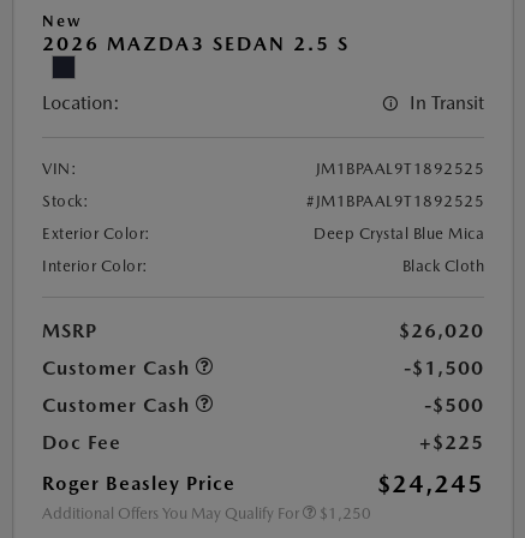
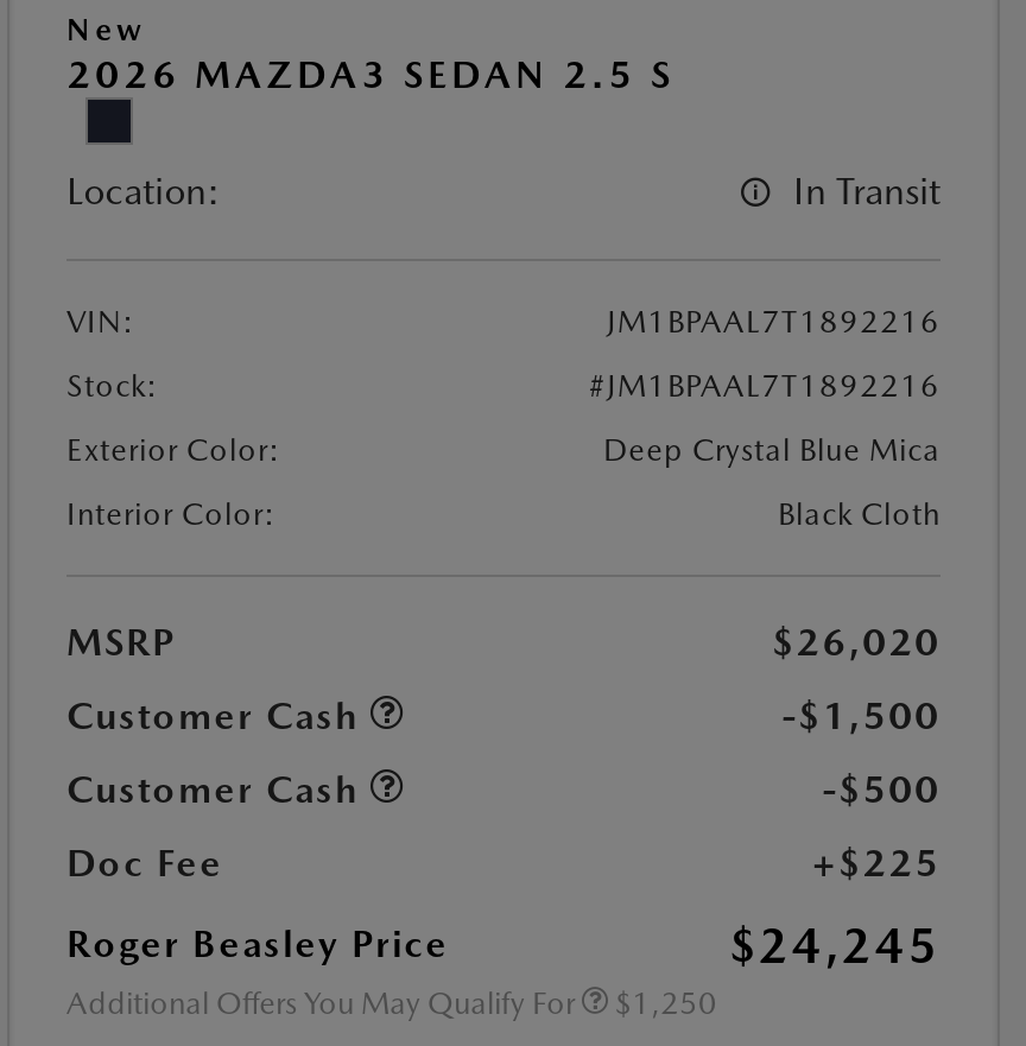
- JM1BPAAL9T1892525
+ JM1BPAAL7T1892216

- #JM1BPAAL9T1892525
+ #JM1BPAAL7T1892216
